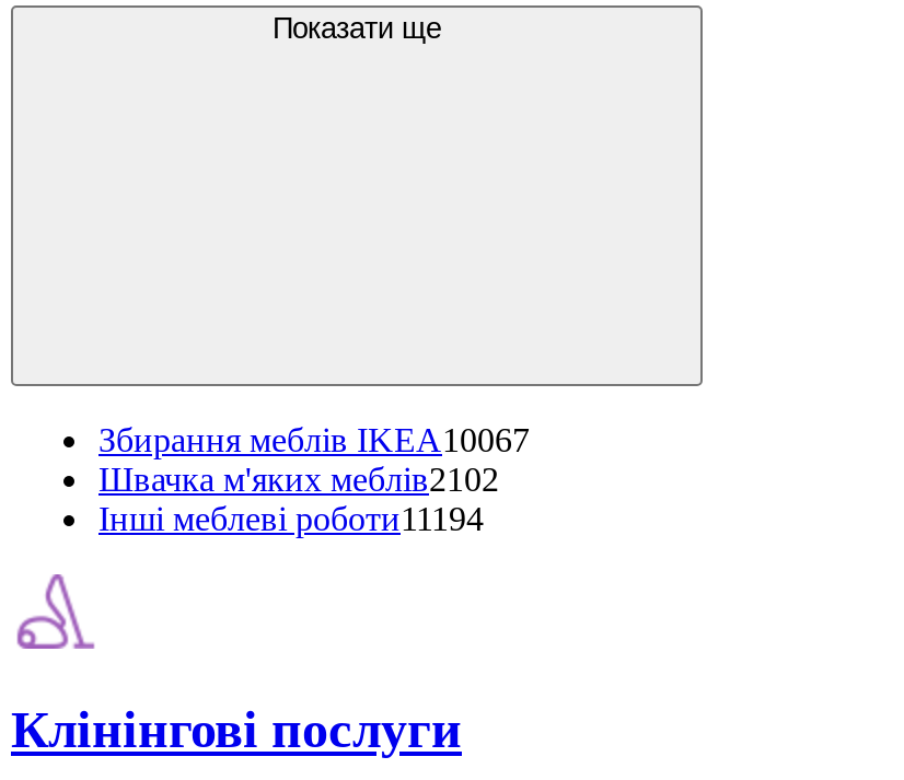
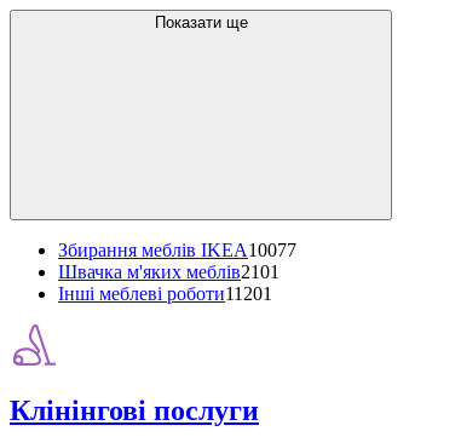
- Збирання меблів IKEA 10067
+ Збирання меблів IKEA 10077

- Швачка м'яких меблів2102
+ Швачка м'яких меблів2101

- Інші меблеві роботи11194
+ Інші меблеві роботи11201
